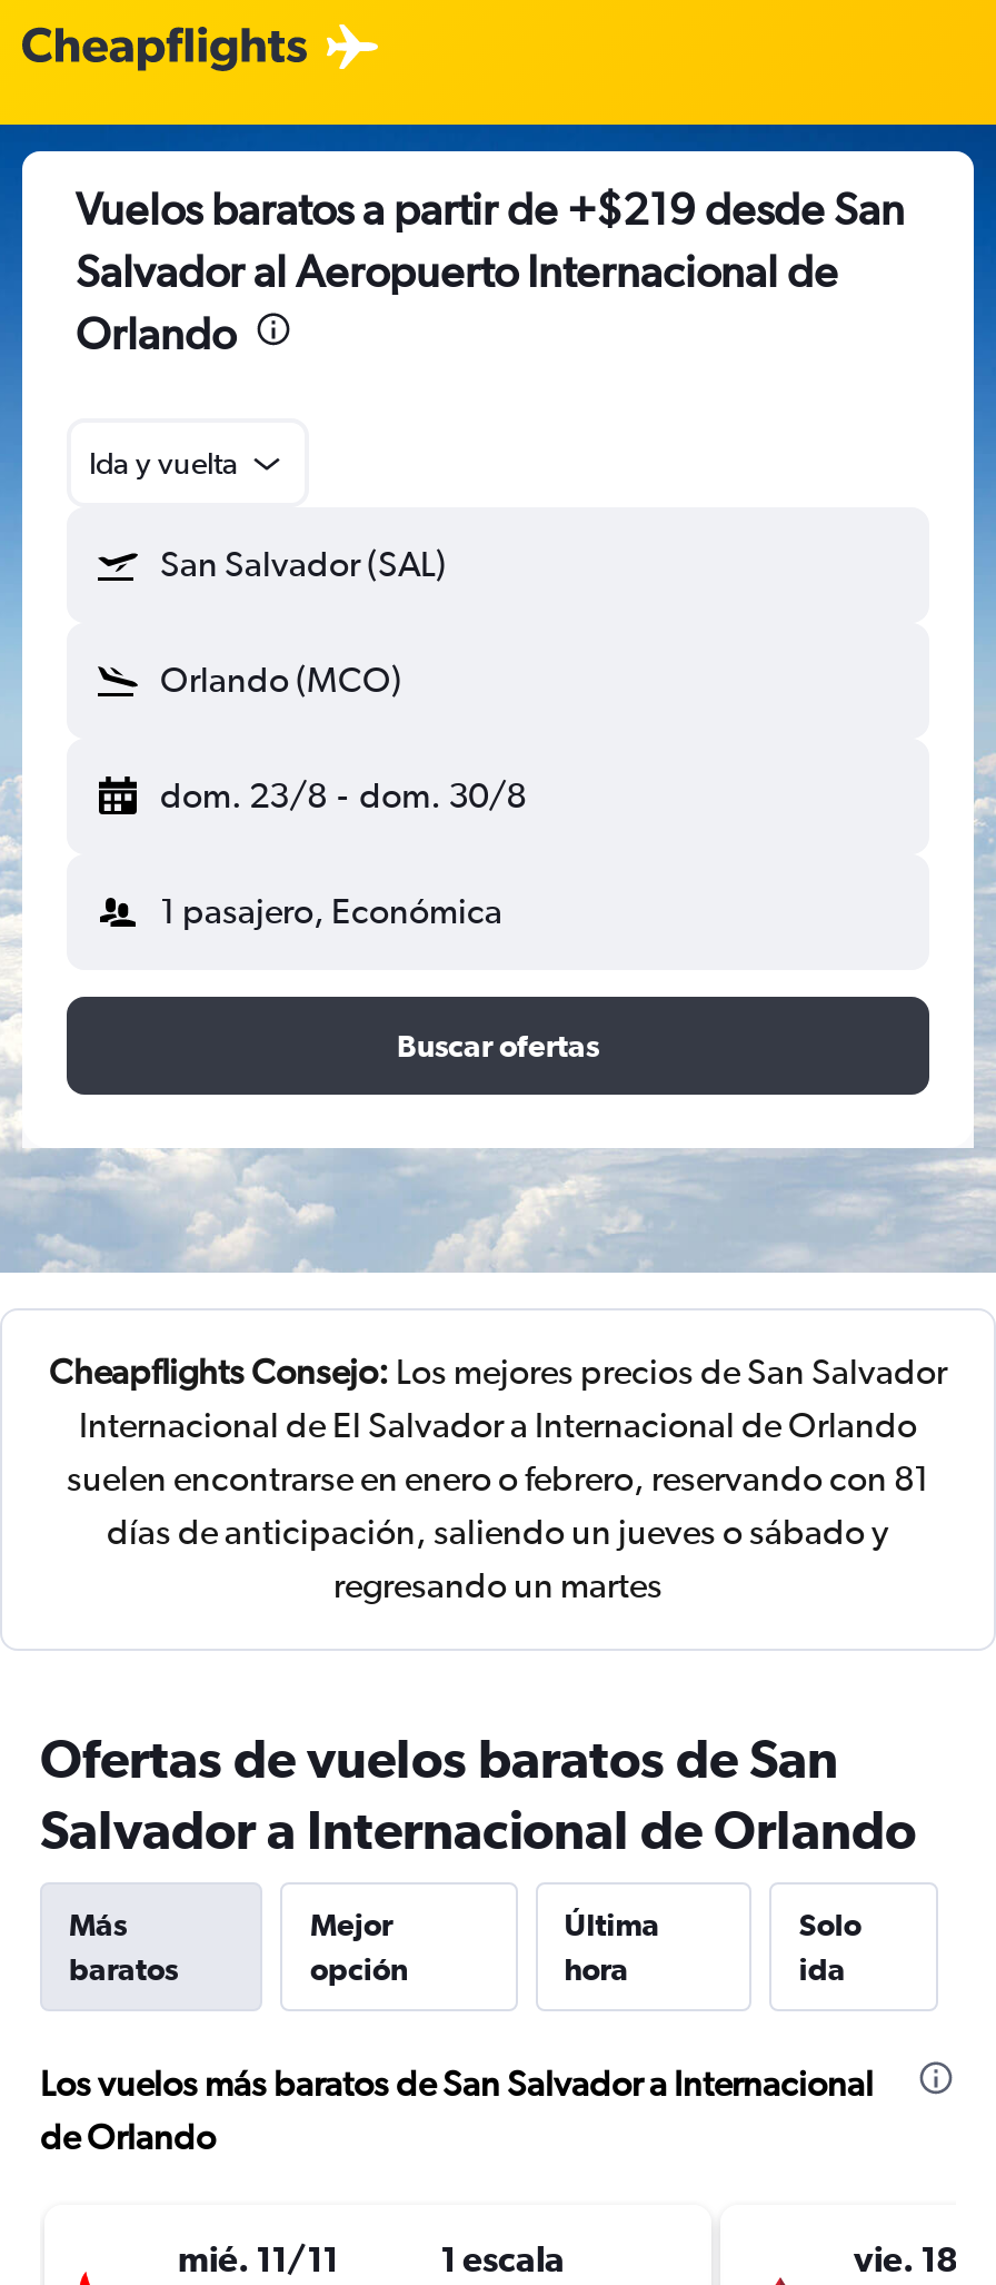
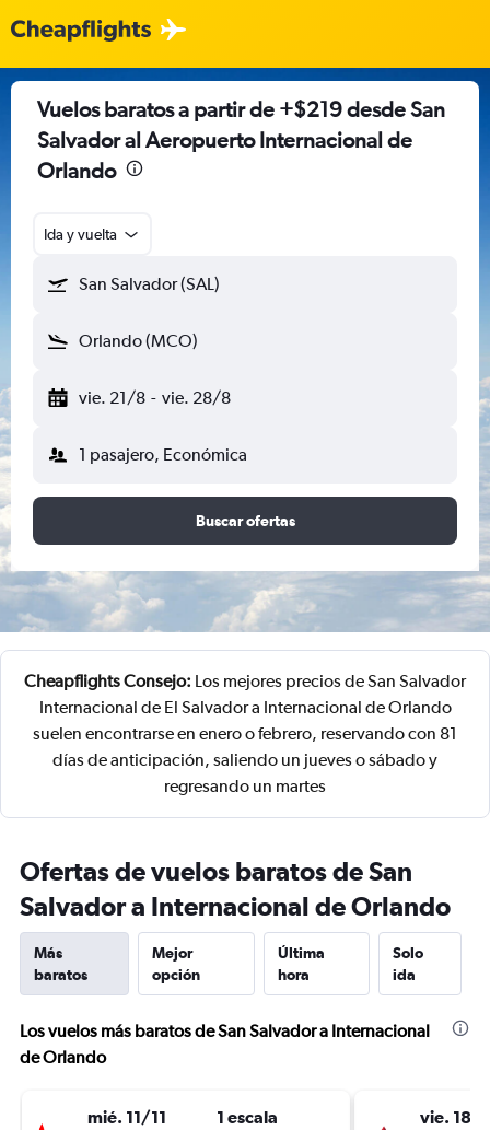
- dom. 23/8 - dom. 30/8
+ vie. 21/8 - vie. 28/8
